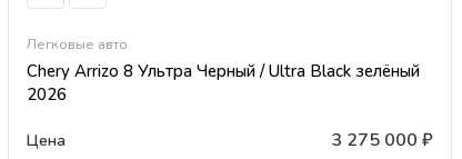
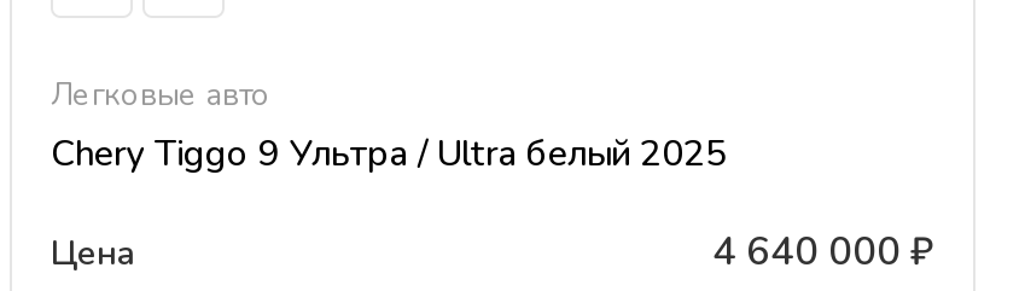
- Chery Arrizo 8 Ультра Черный / Ultra Black зелёный
- 2026
+ Chery Tiggo 9 Ультра / Ultra белый 2025

- 3 275 000 ₽
+ 4 640 000 ₽
